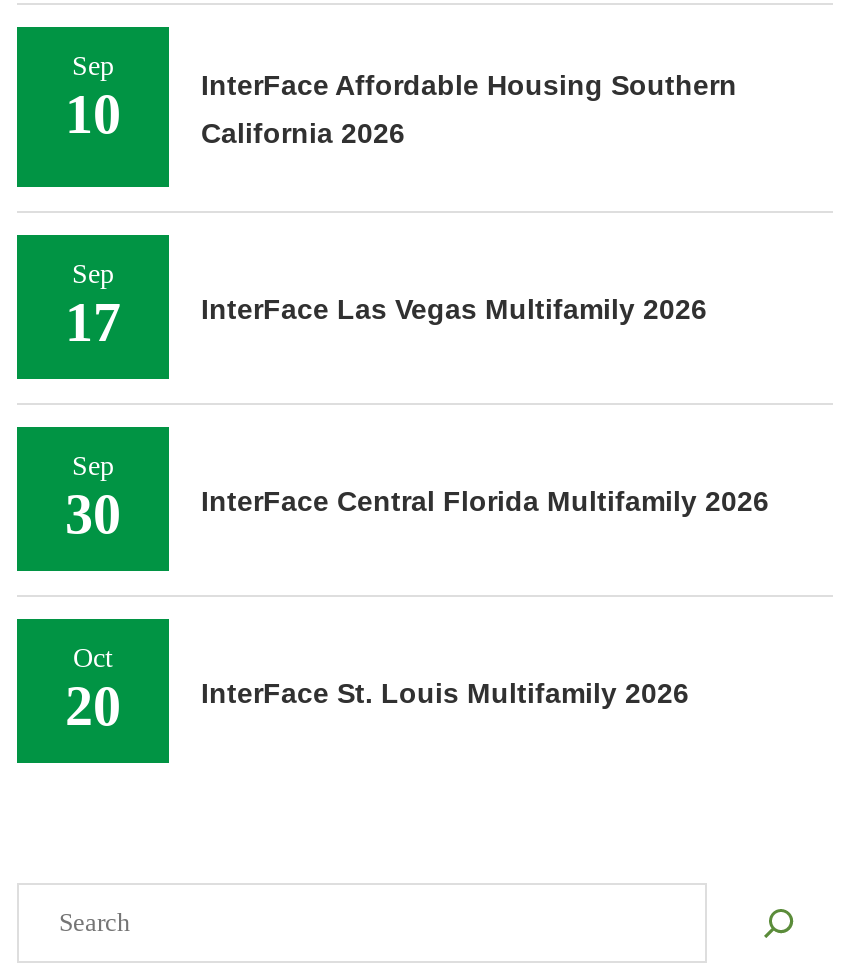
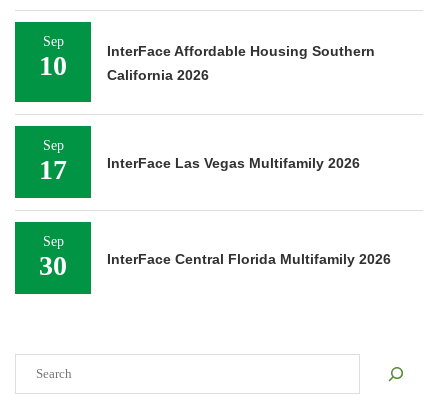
- Oct
- 20
- InterFace St. Louis Multifamily 2026
